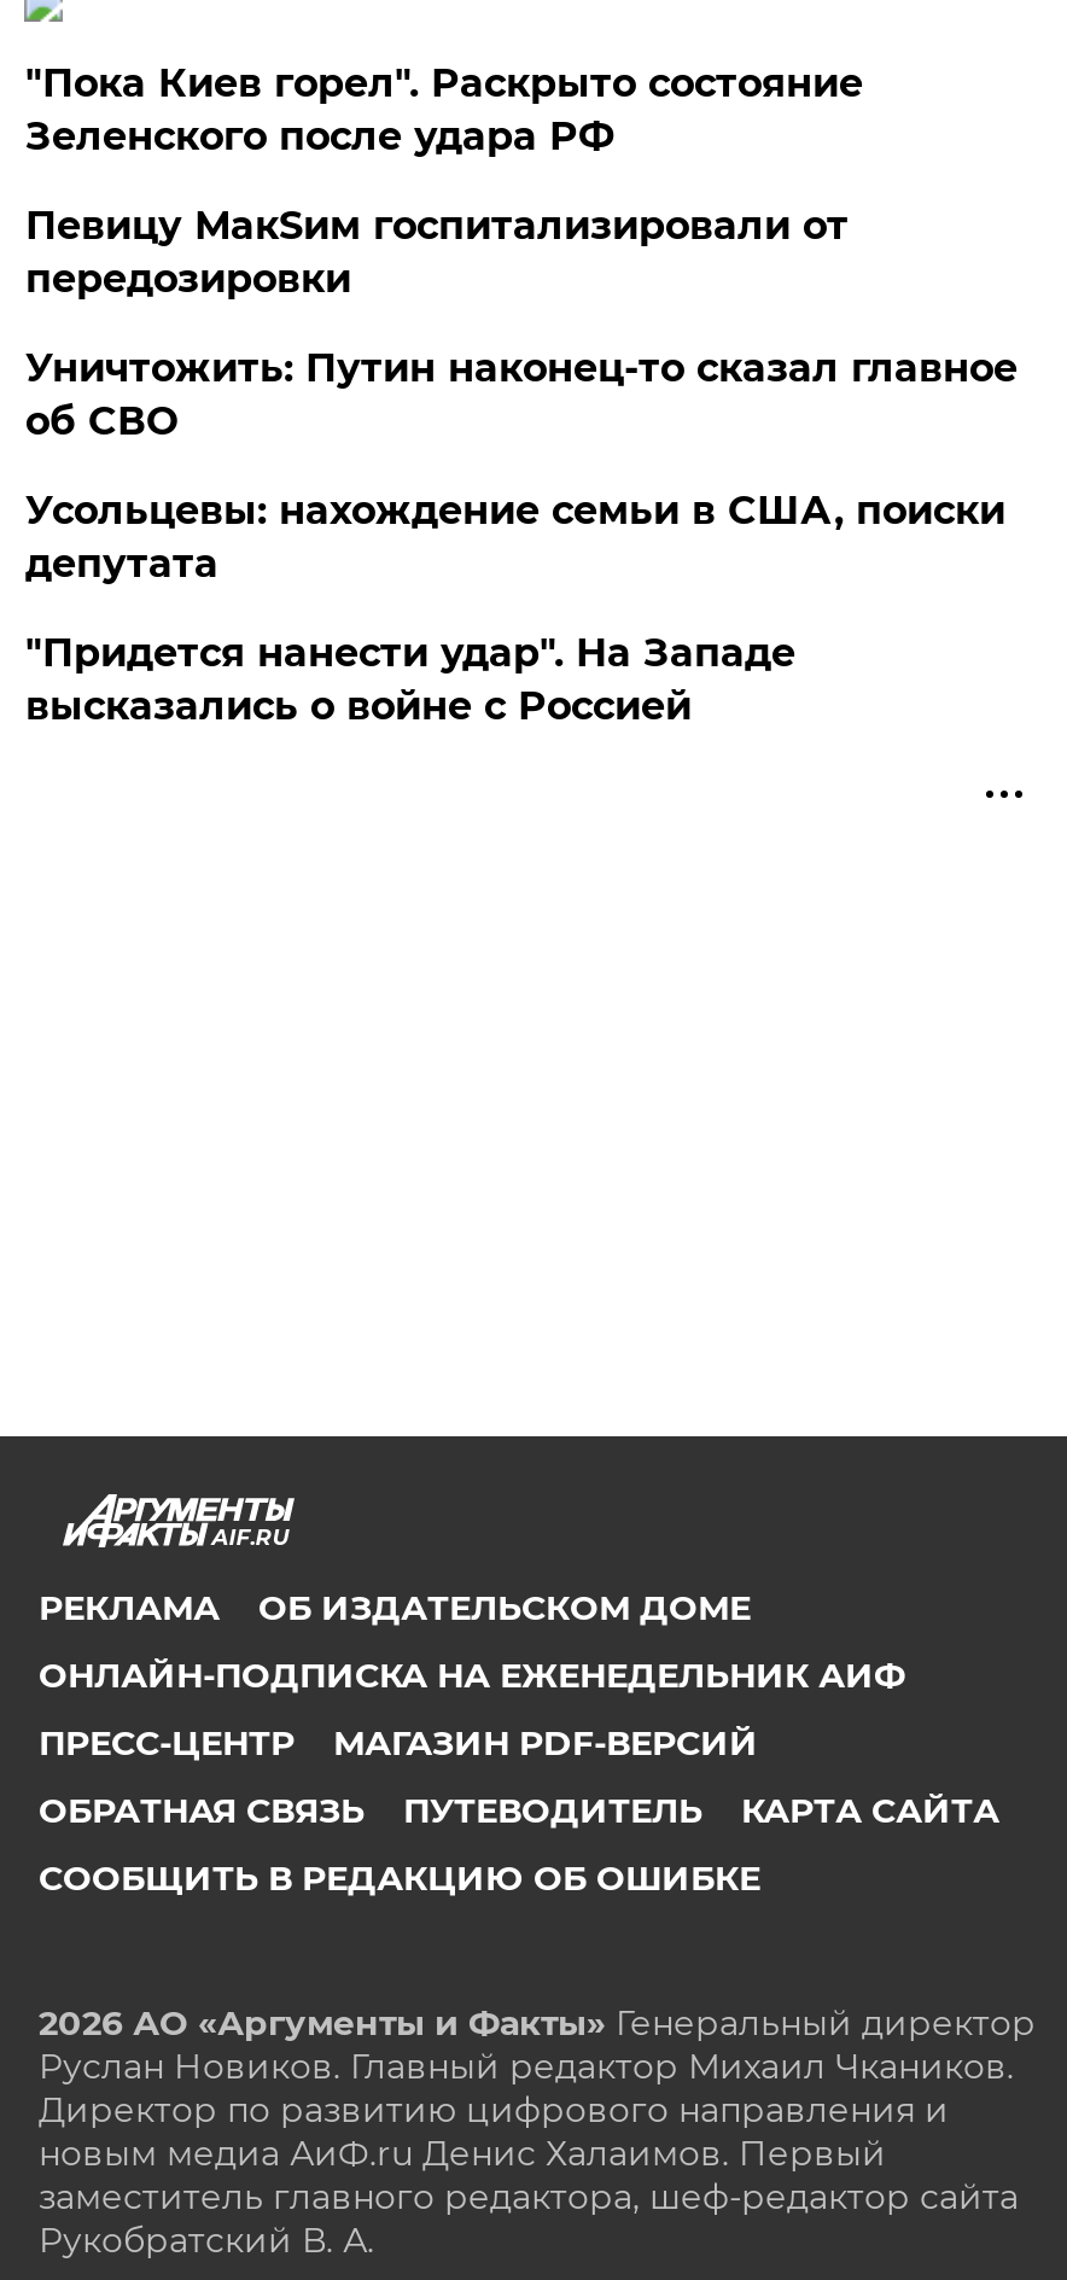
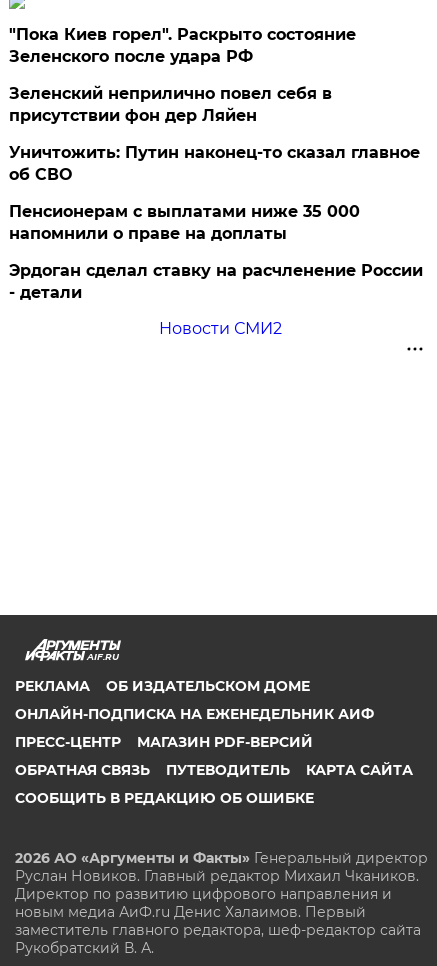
- Певицу МакSим госпитализировали от
- передозировки
+ Зеленский неприлично повел cебя в
+ присутствии фон дер Ляйен

- Усольцевы: нахождение семьи в США, поиски
- депутата
- "Придется нанести удар". На Западе
- высказались о войне с Россией
+ Пенсионерам с выплатами ниже 35 000
+ напомнили о праве на доплаты
+ Эрдоган сделал ставку на расчленение России
+ - детали
+ Новости СМИ2
